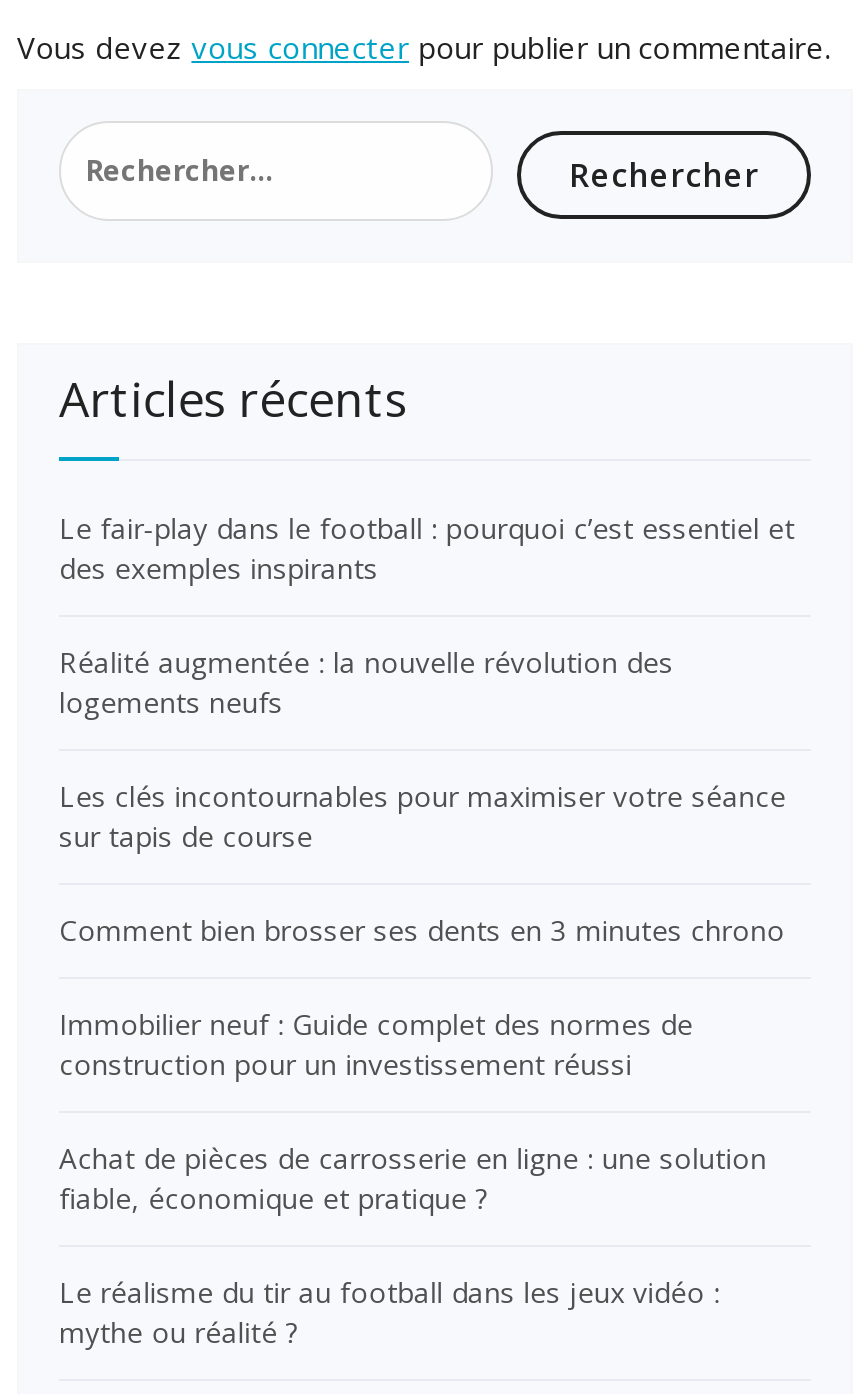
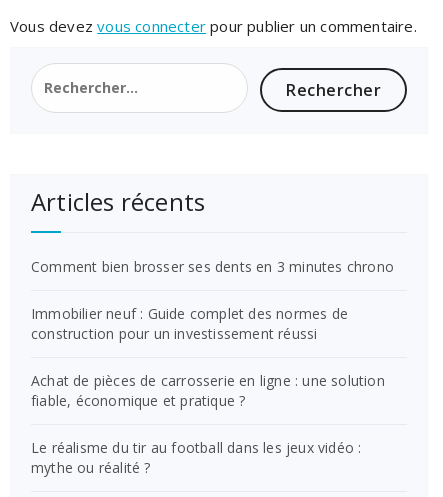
- Le fair-play dans le football : pourquoi c’est essentiel et
- des exemples inspirants
- Réalité augmentée : la nouvelle révolution des
- logements neufs
- Les clés incontournables pour maximiser votre séance
- sur tapis de course
